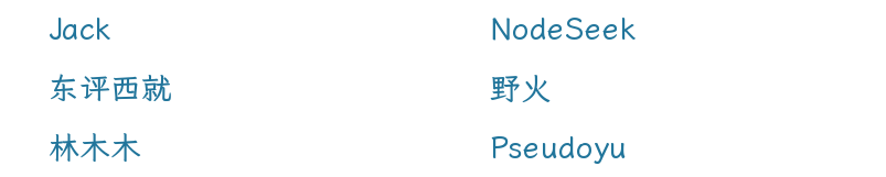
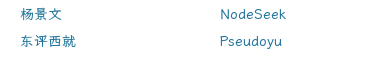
- Jack
+ 杨景文

- 野火
- 林木木
